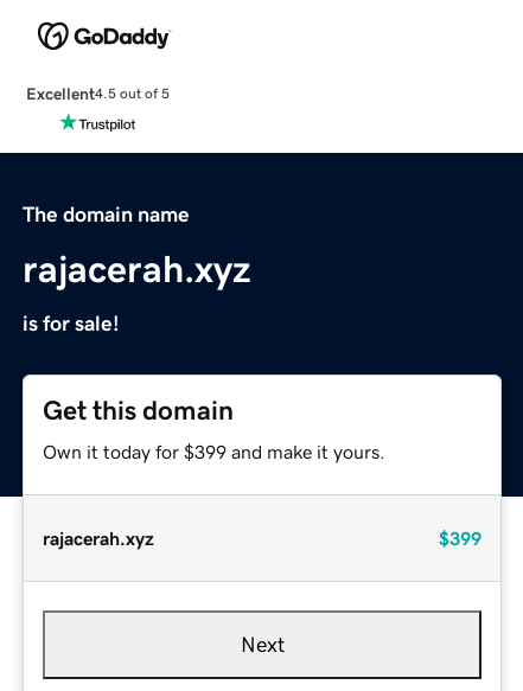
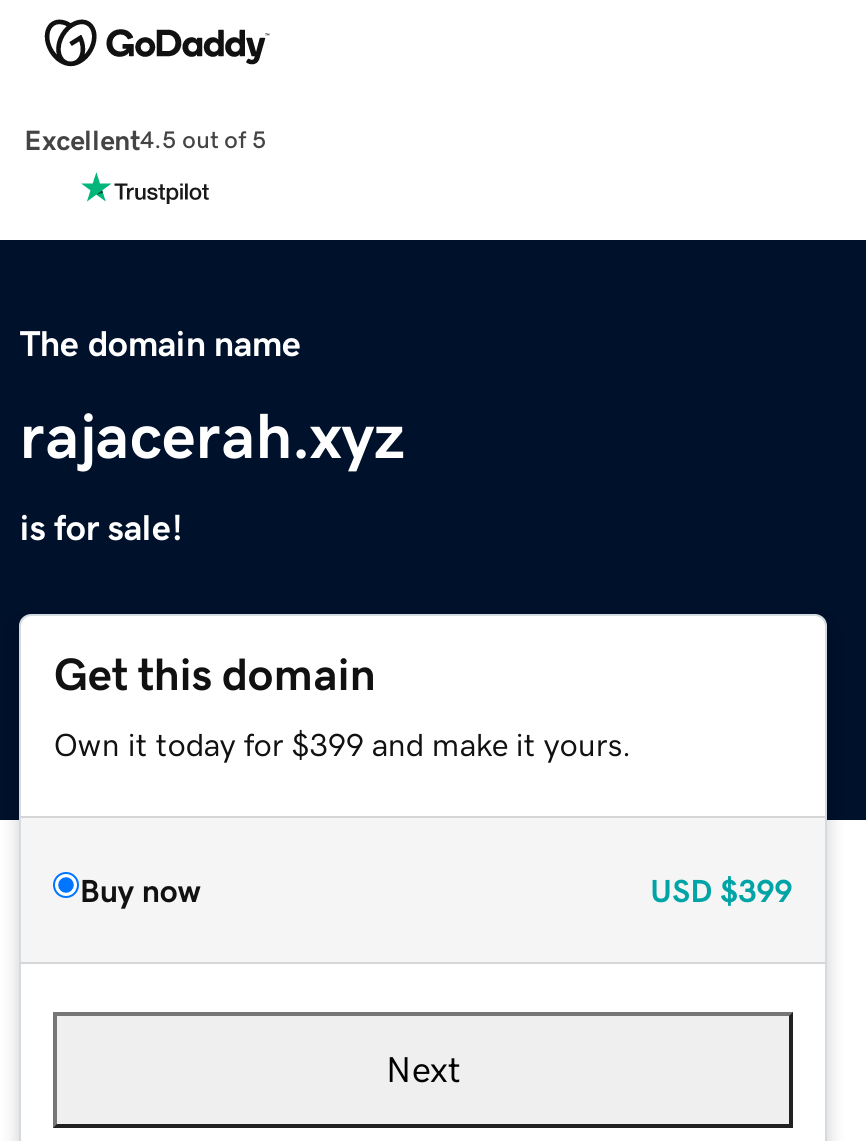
- rajacerah.xyz
- $399
+ Buy now
+ USD $399
